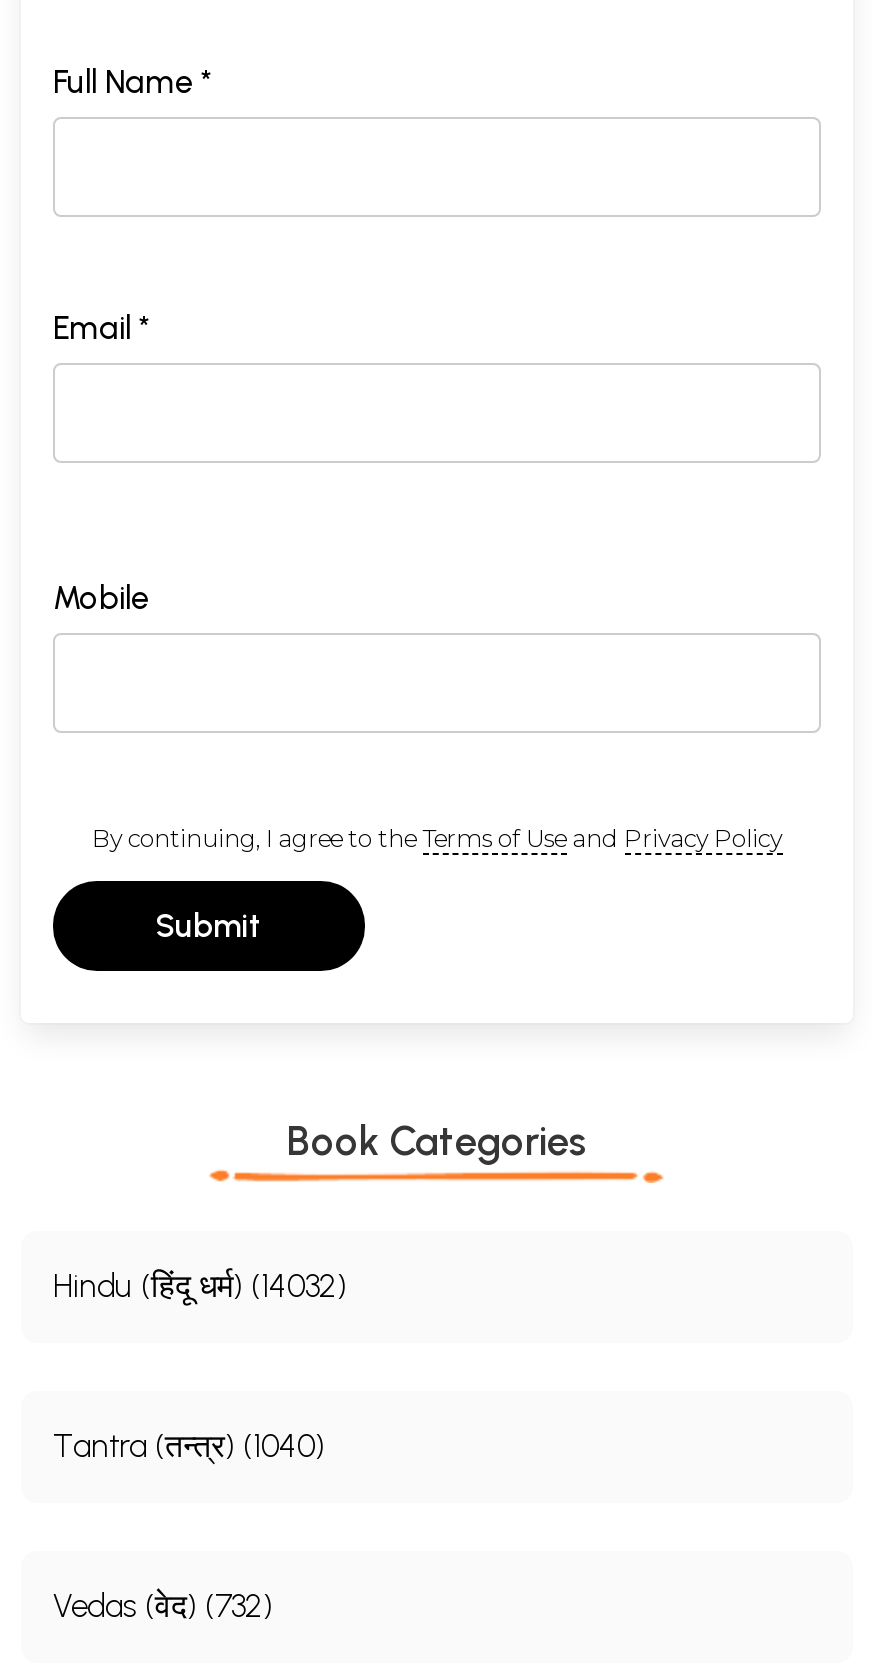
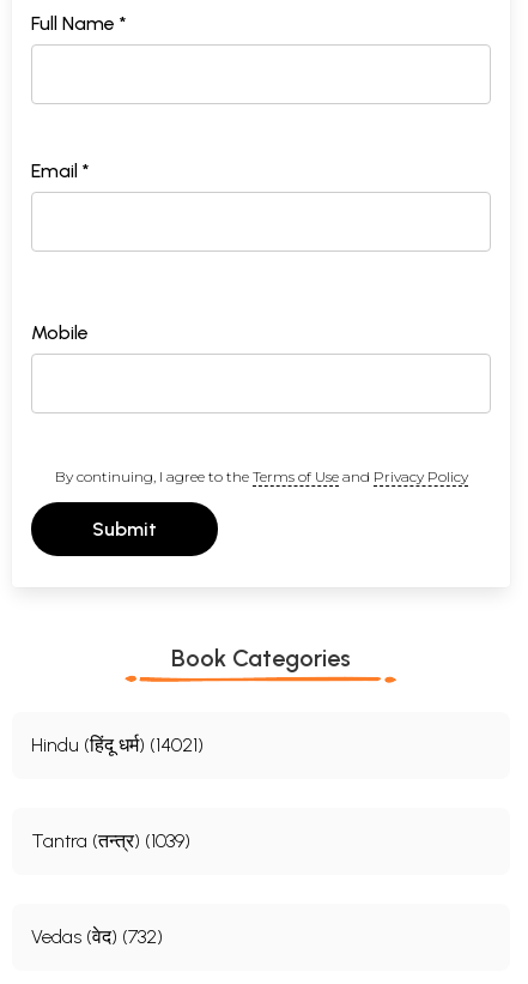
- Hindu (हिंदू धर्म) (14032)
+ Hindu (हिंदू धर्म) (14021)

- Tantra (तन्त्र) (1040)
+ Tantra (तन्त्र) (1039)
